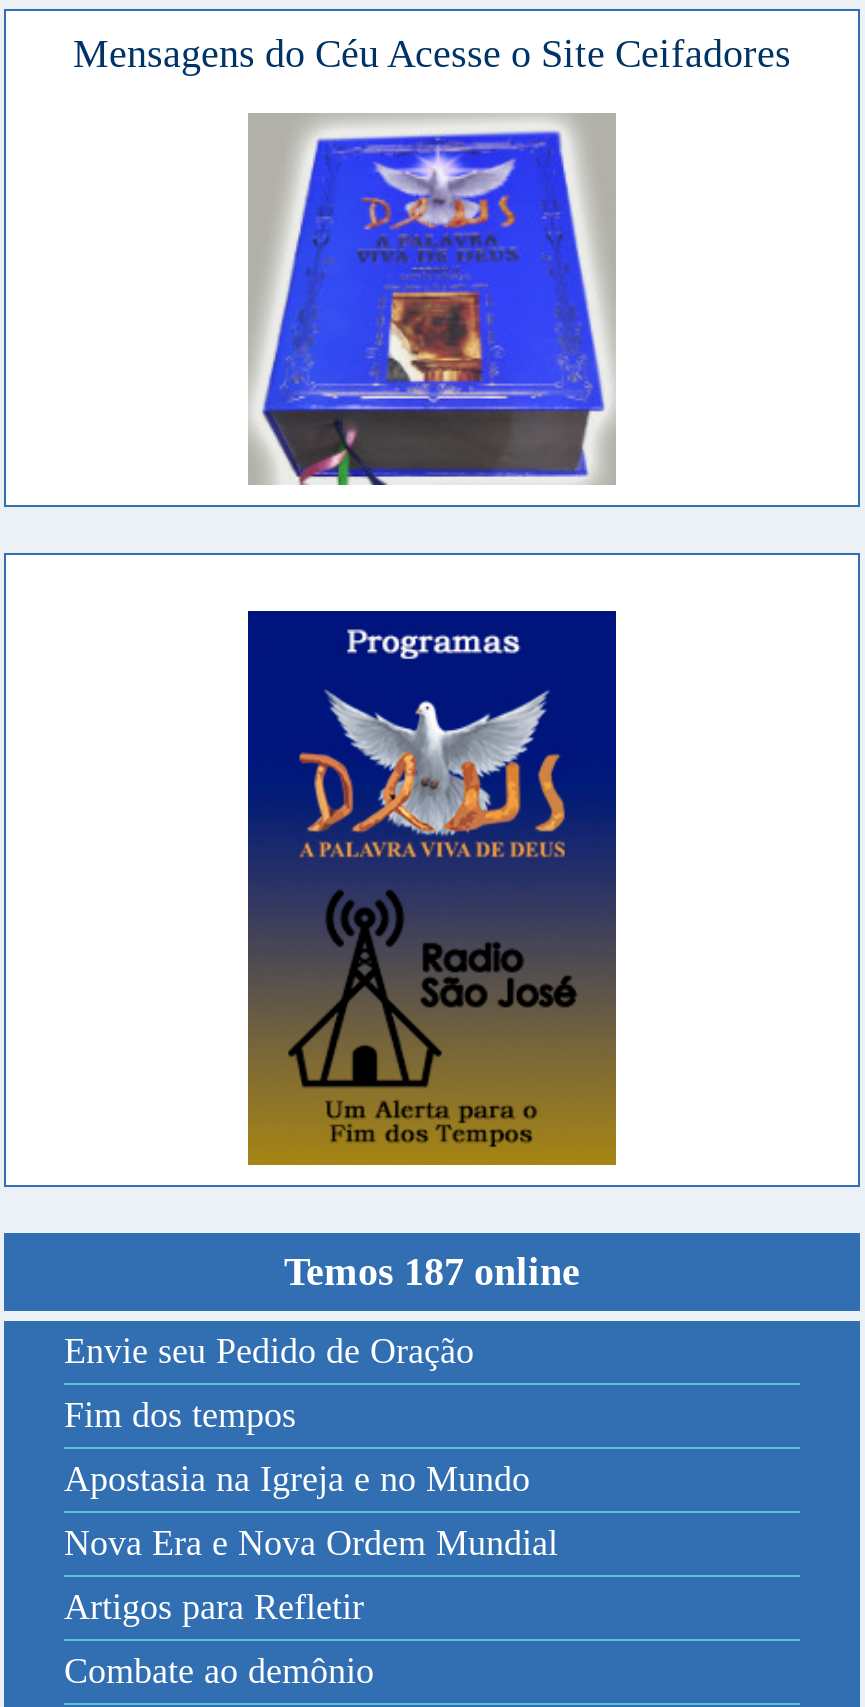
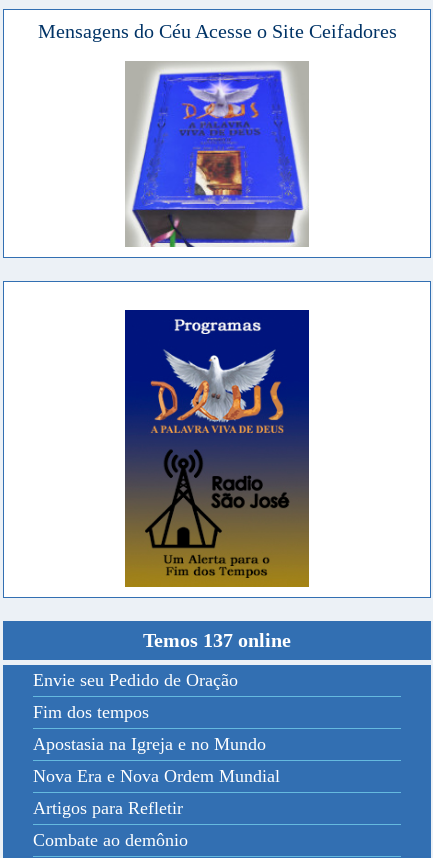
- Temos 187 online
+ Temos 137 online
